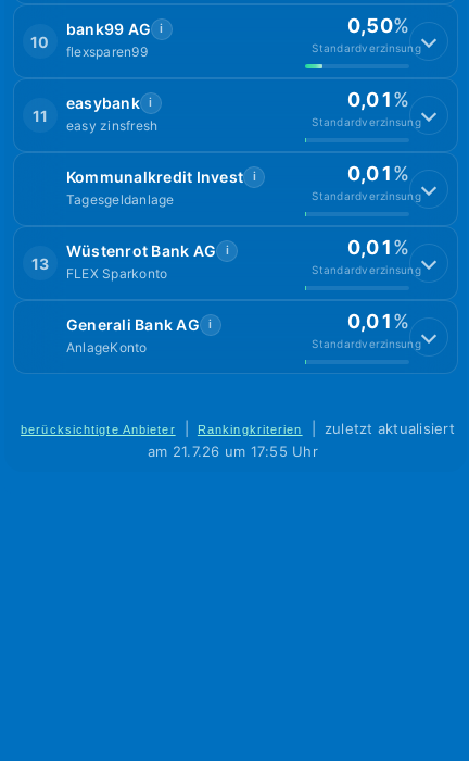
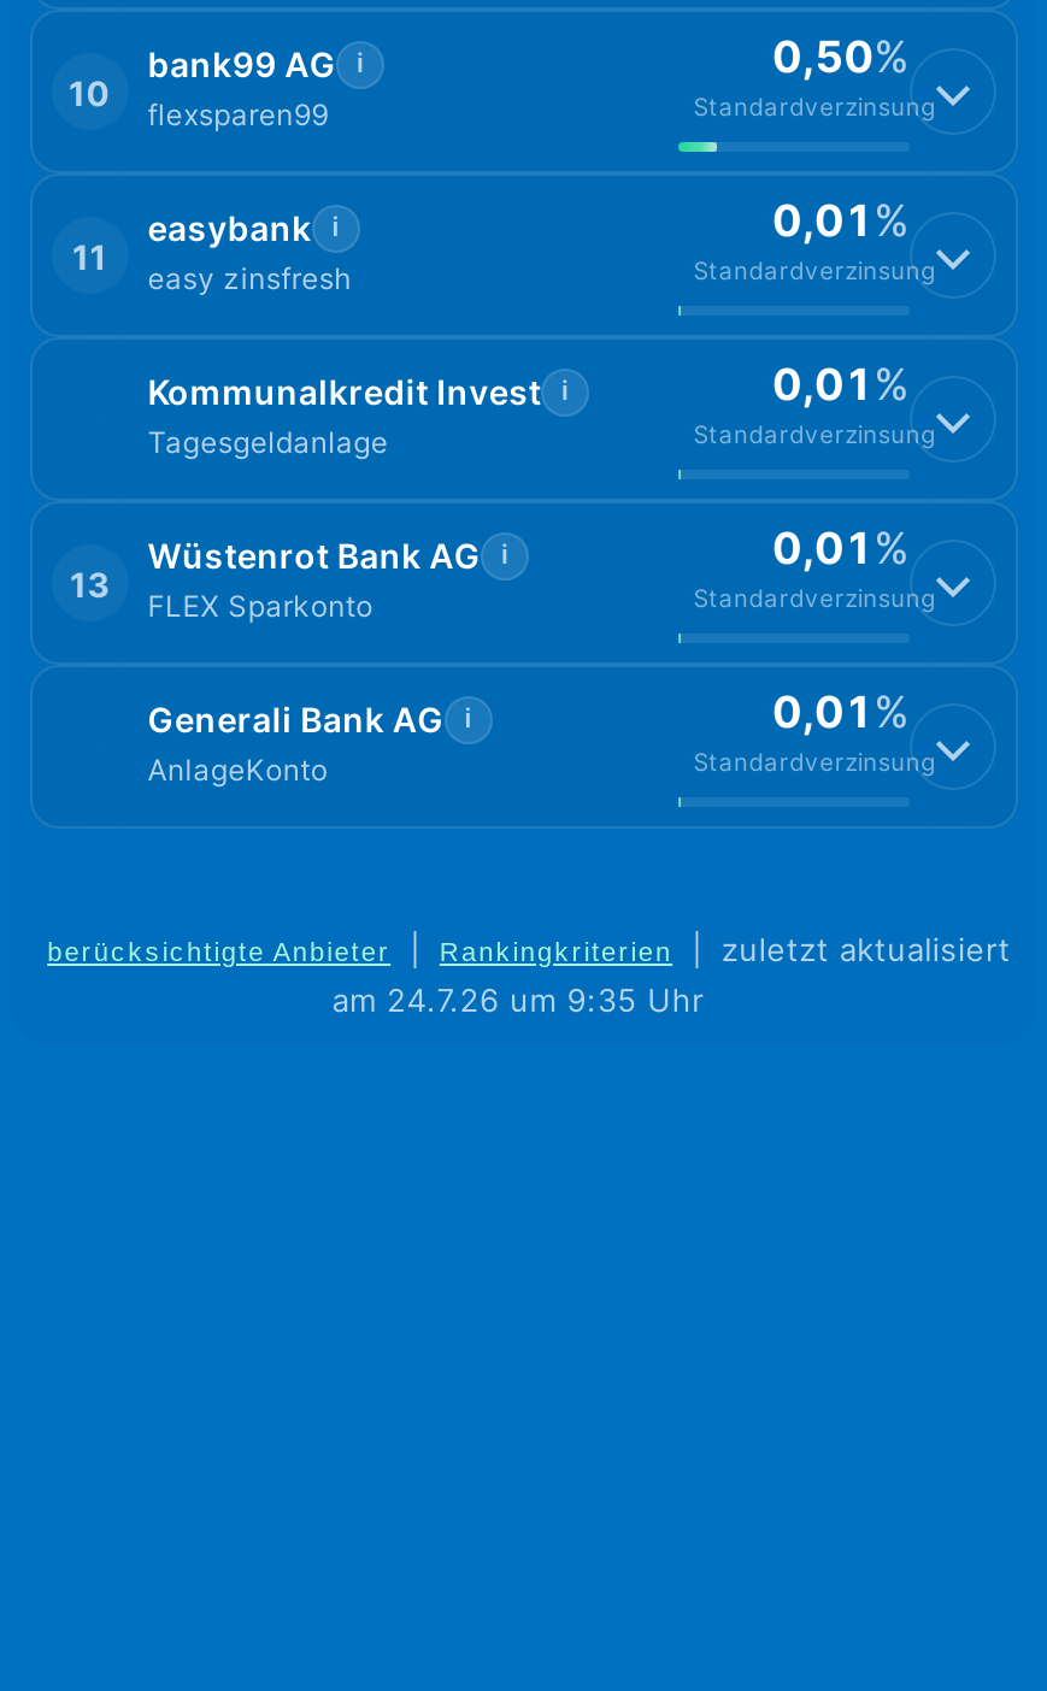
- am 21.7.26 um 17:55 Uhr
+ am 24.7.26 um 9:35 Uhr
